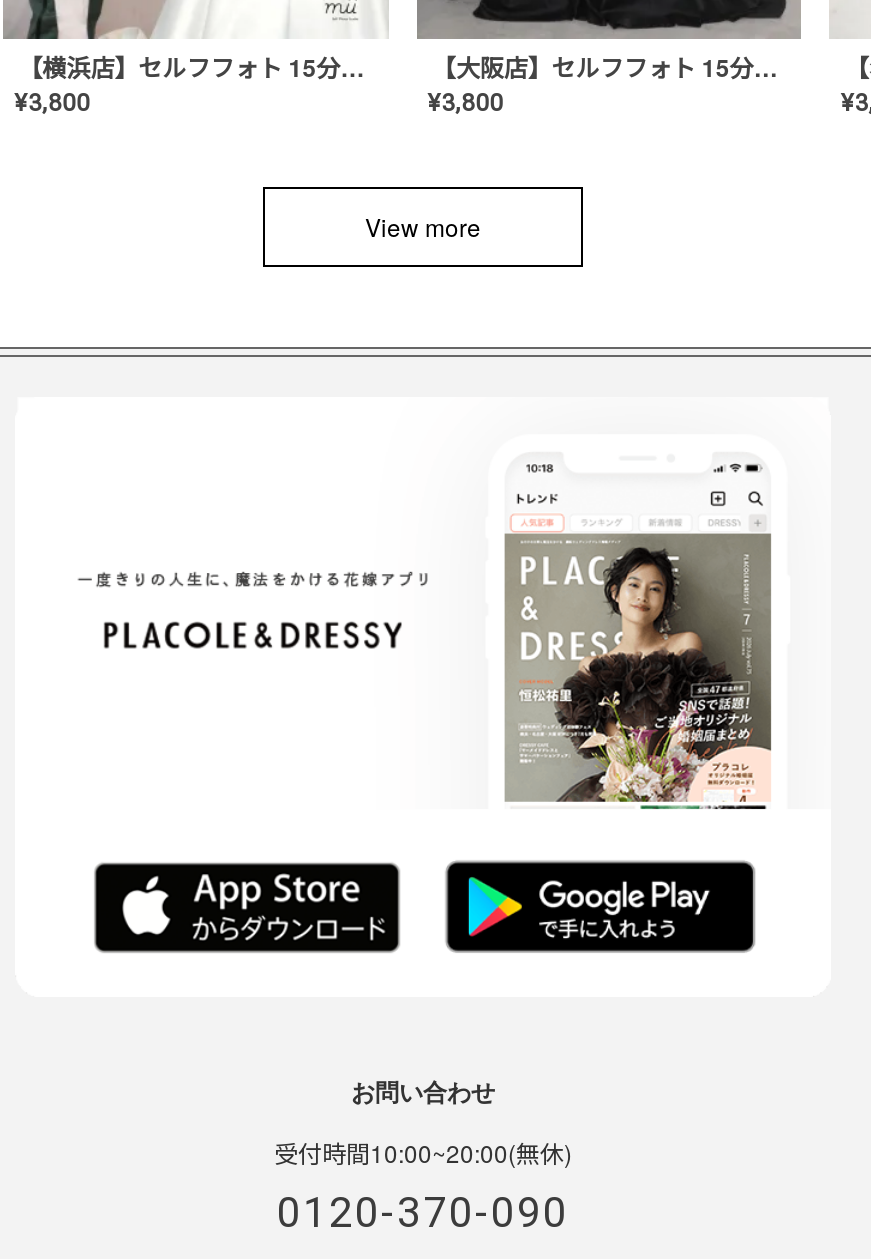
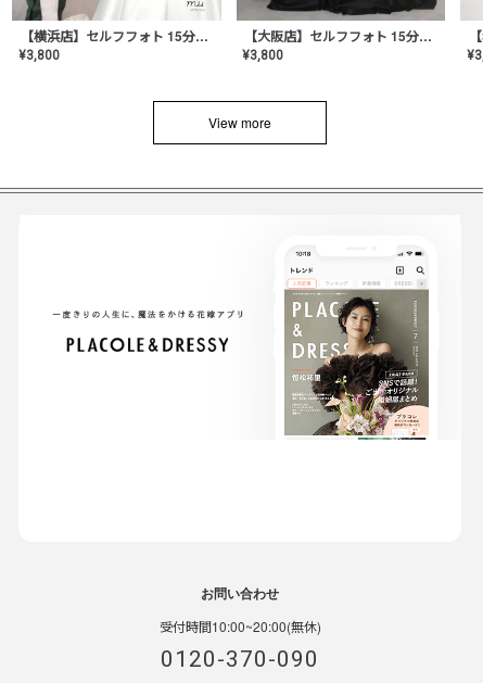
- [image]

- [image]
